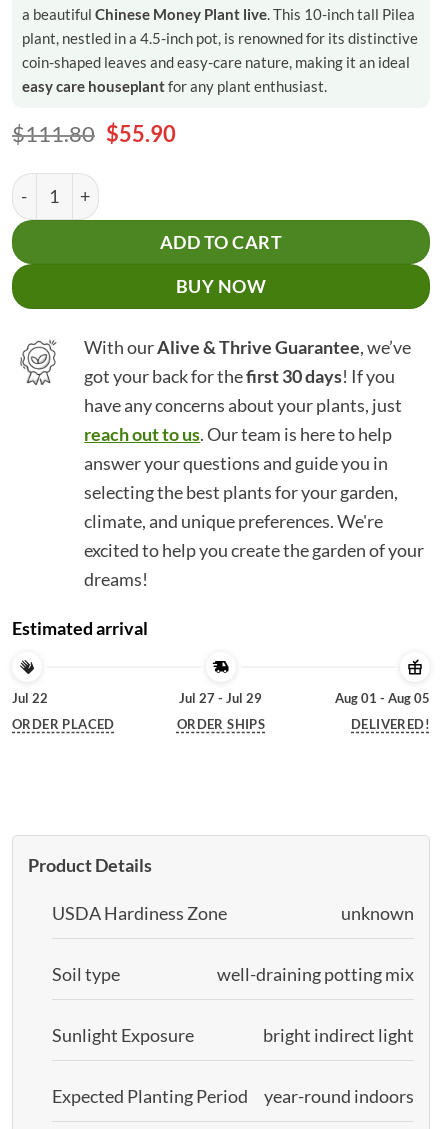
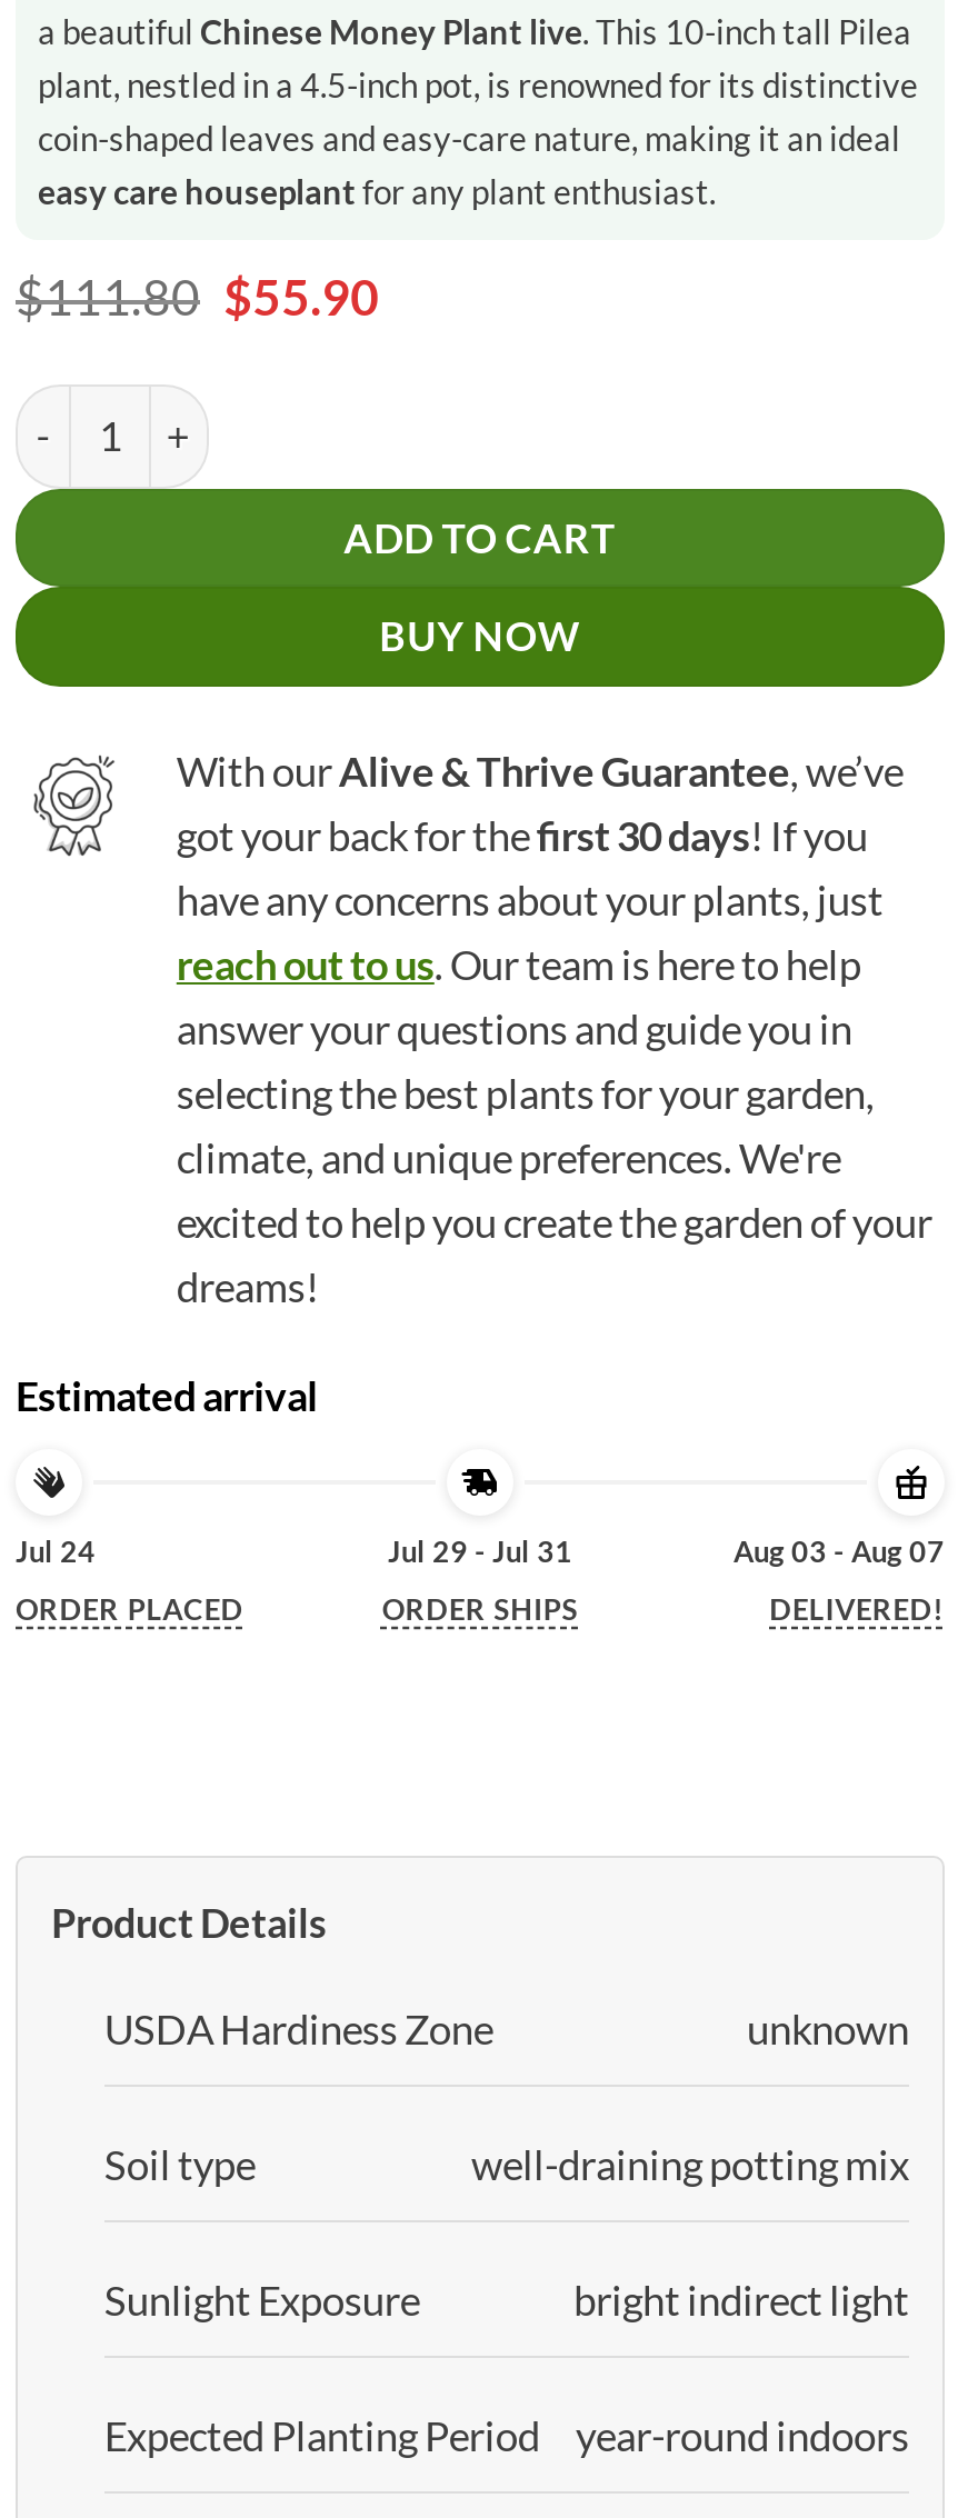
- Jul 22
+ Jul 24

- Jul 27 - Jul 29
+ Jul 29 - Jul 31

- Aug 01 - Aug 05
+ Aug 03 - Aug 07
